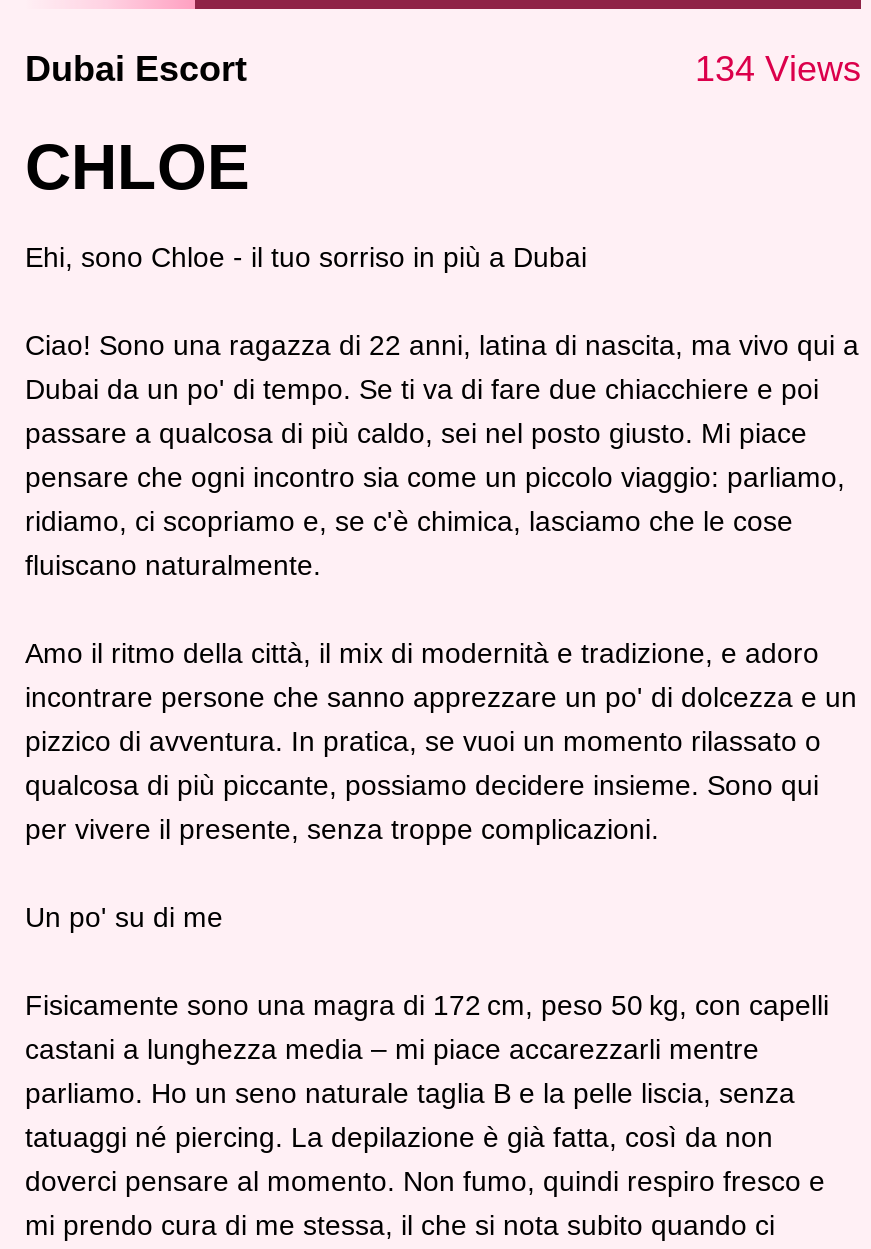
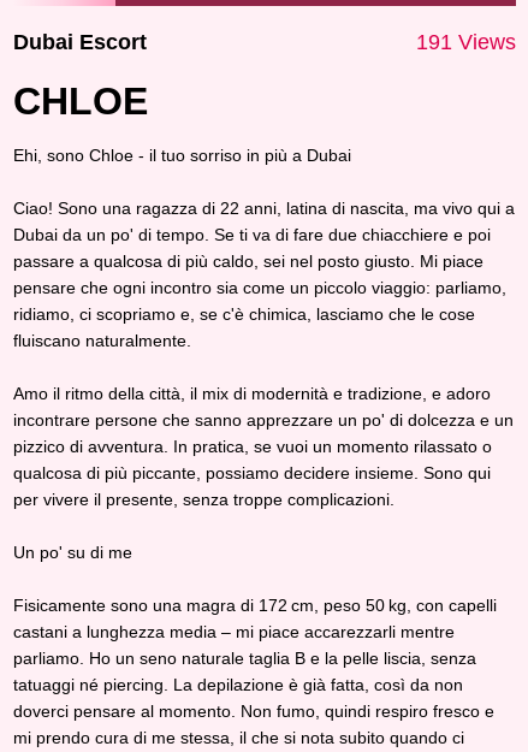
- 134 Views
+ 191 Views
